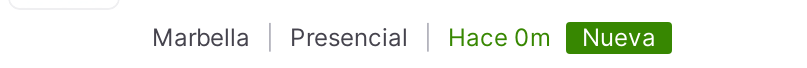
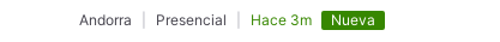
- Marbella
+ Andorra

- Hace 0m
+ Hace 3m
